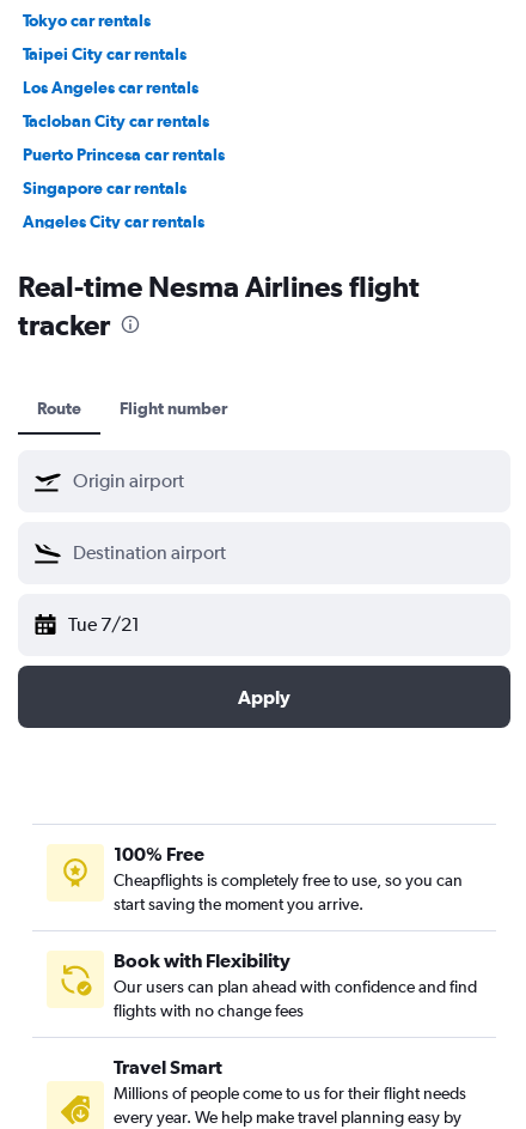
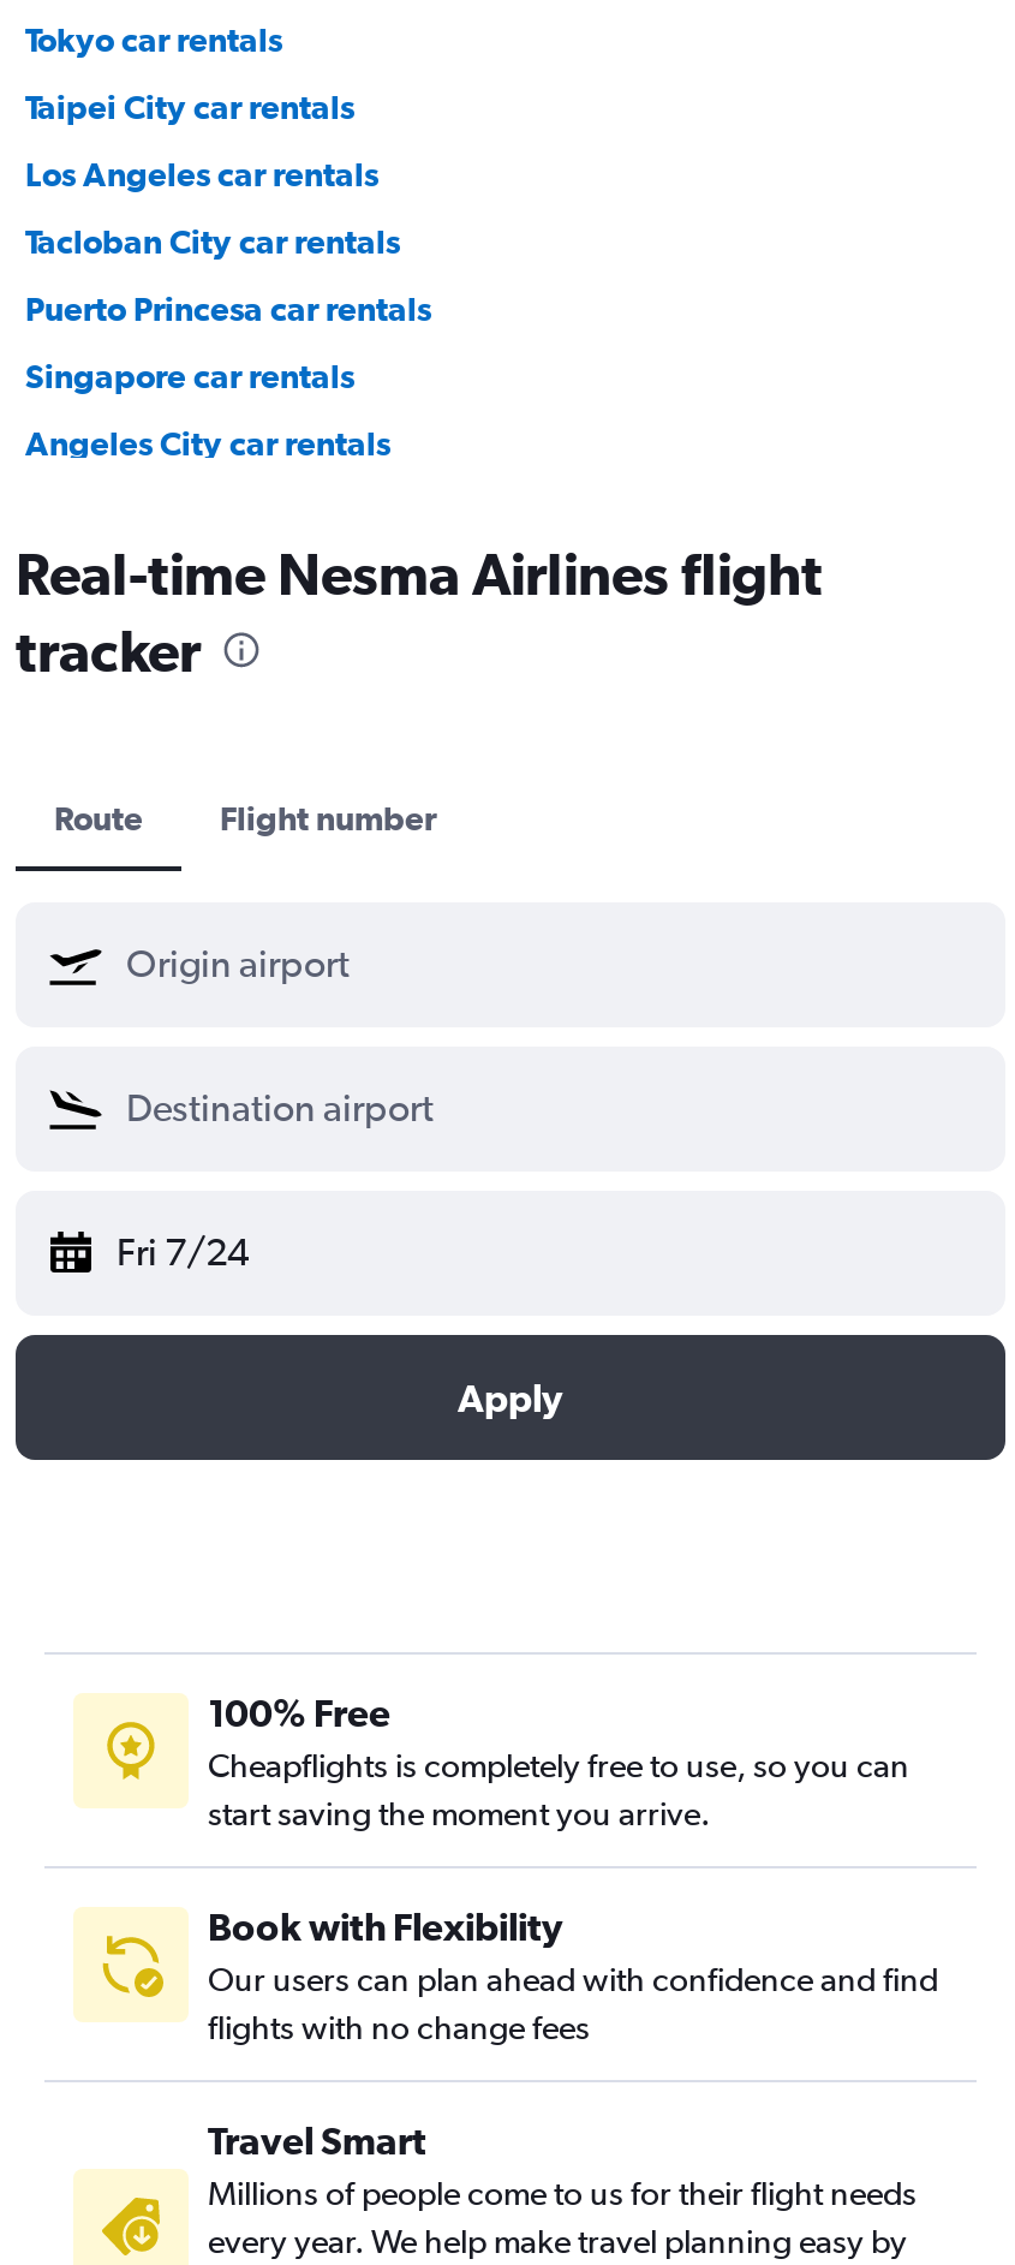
- Tue 7/21
+ Fri 7/24
